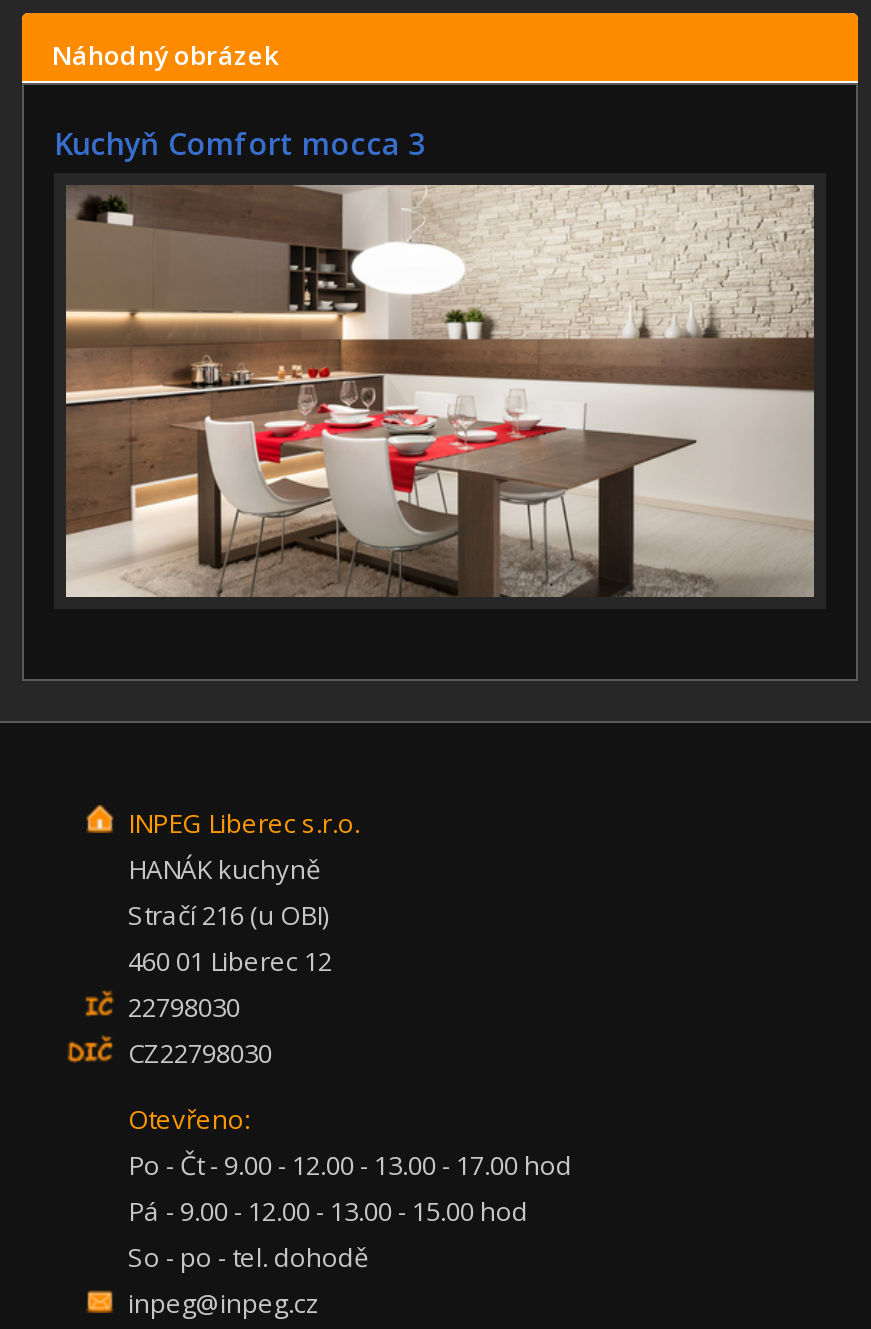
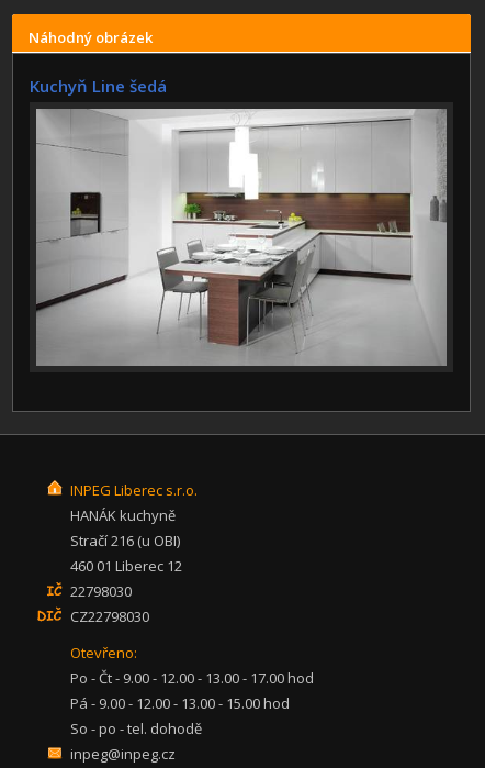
- Kuchyň Comfort mocca 3
+ Kuchyň Line šedá

- [image]
+ [image]
